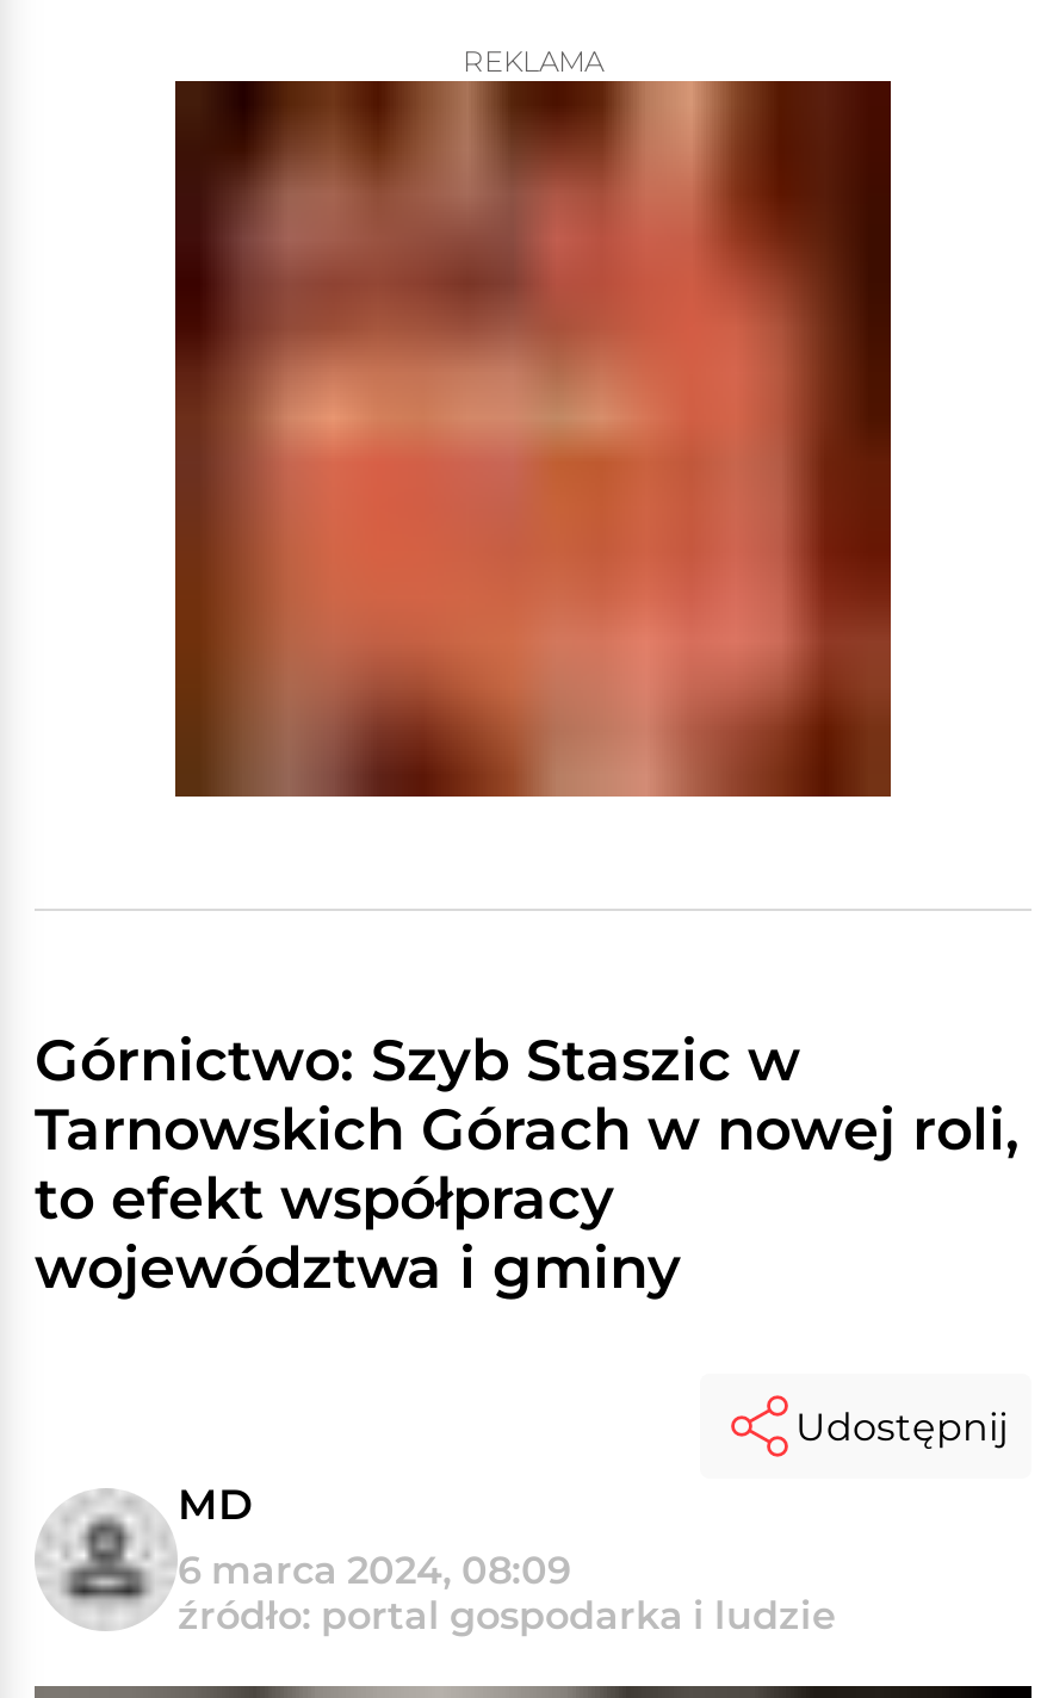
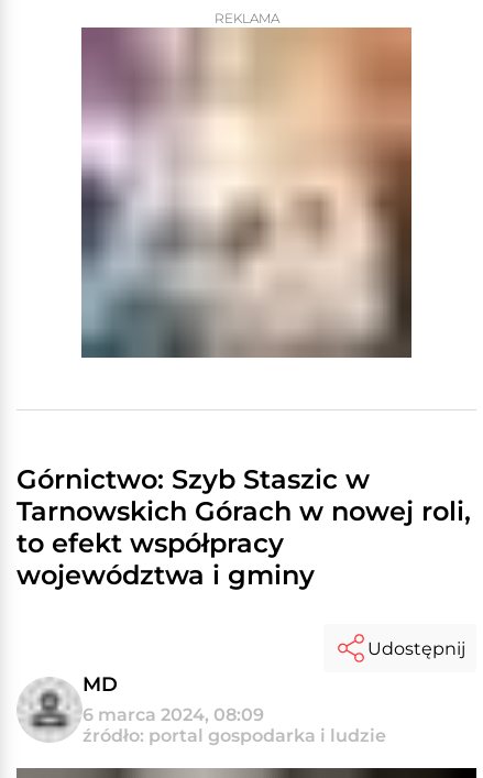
- [image]
+ [image]
